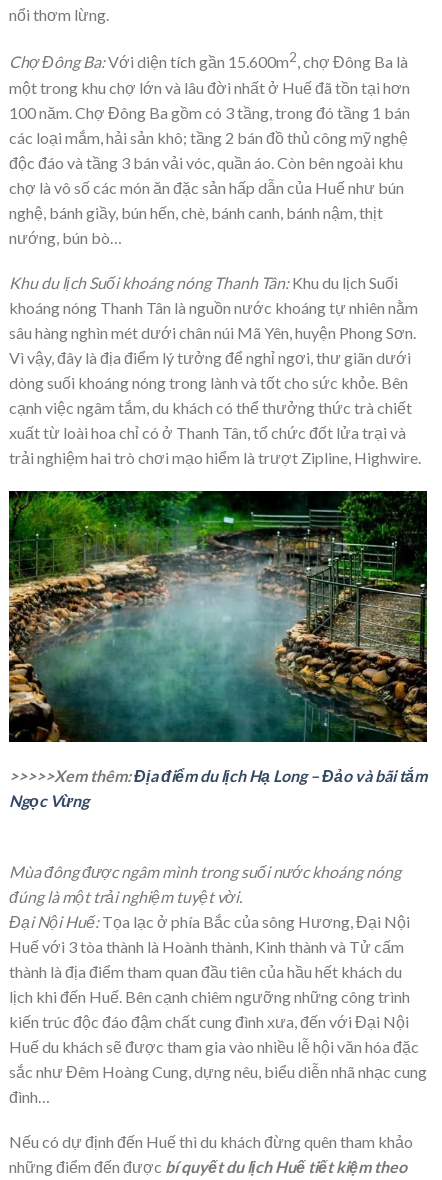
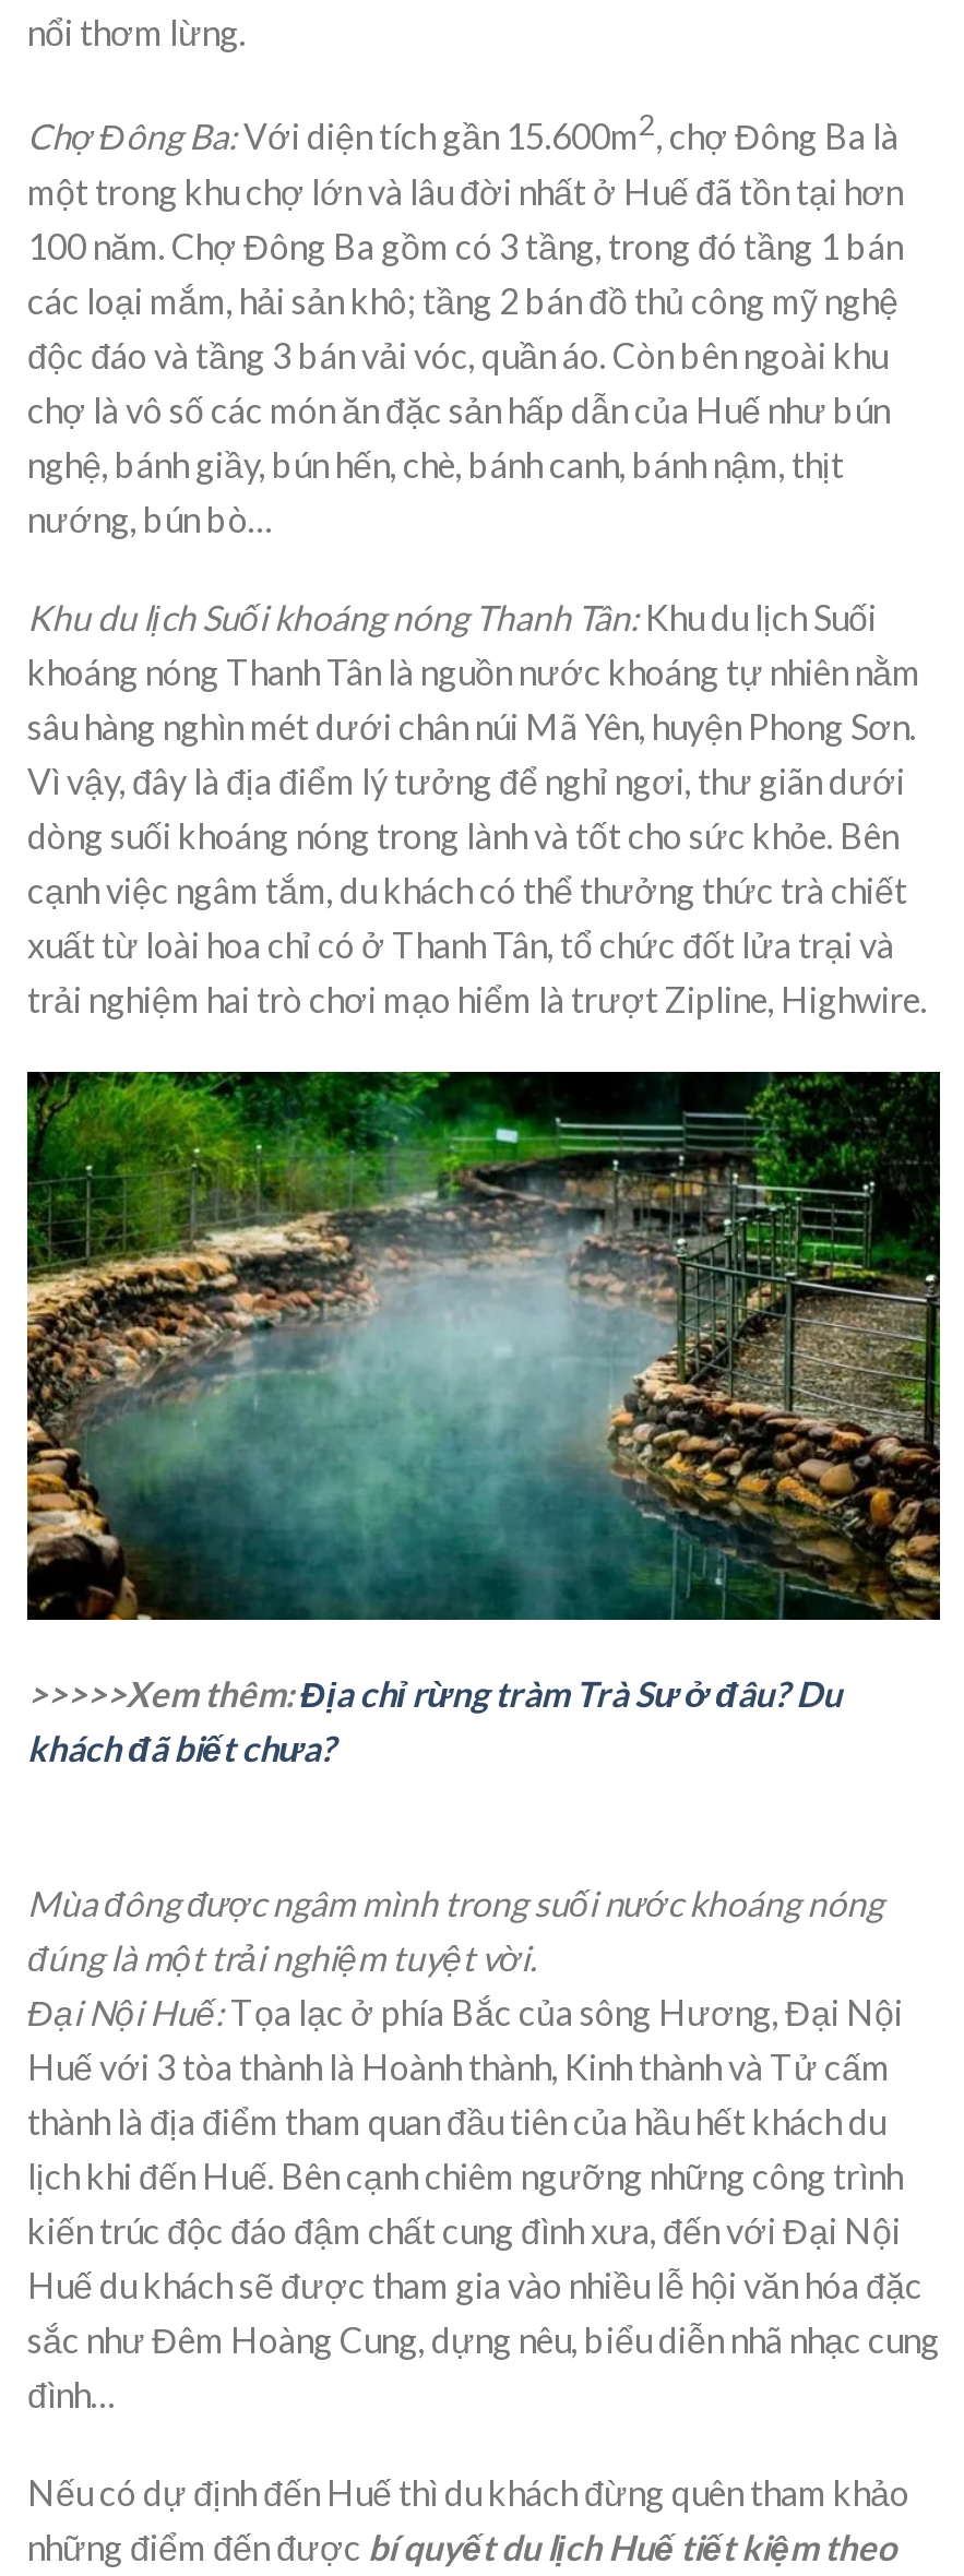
- >>>>>Xem thêm:Địa điểm du lịch Hạ Long – Đảo và bãi tắm
- Ngọc Vừng
+ >>>>>Xem thêm:Địa chỉ rừng tràm Trà Sư ở đâu? Du
+ khách đã biết chưa?
